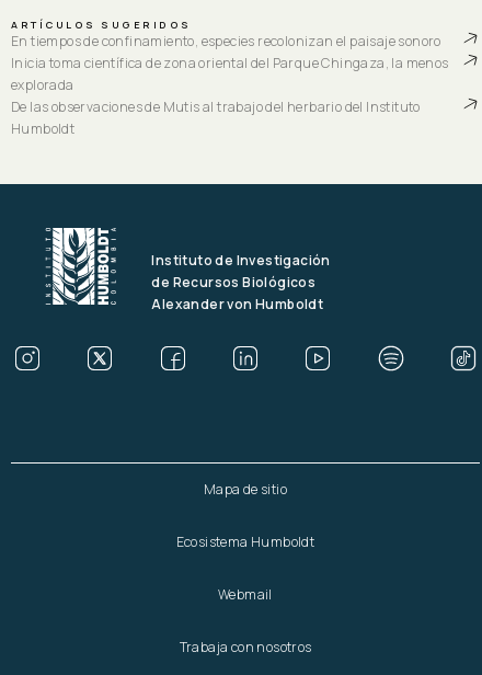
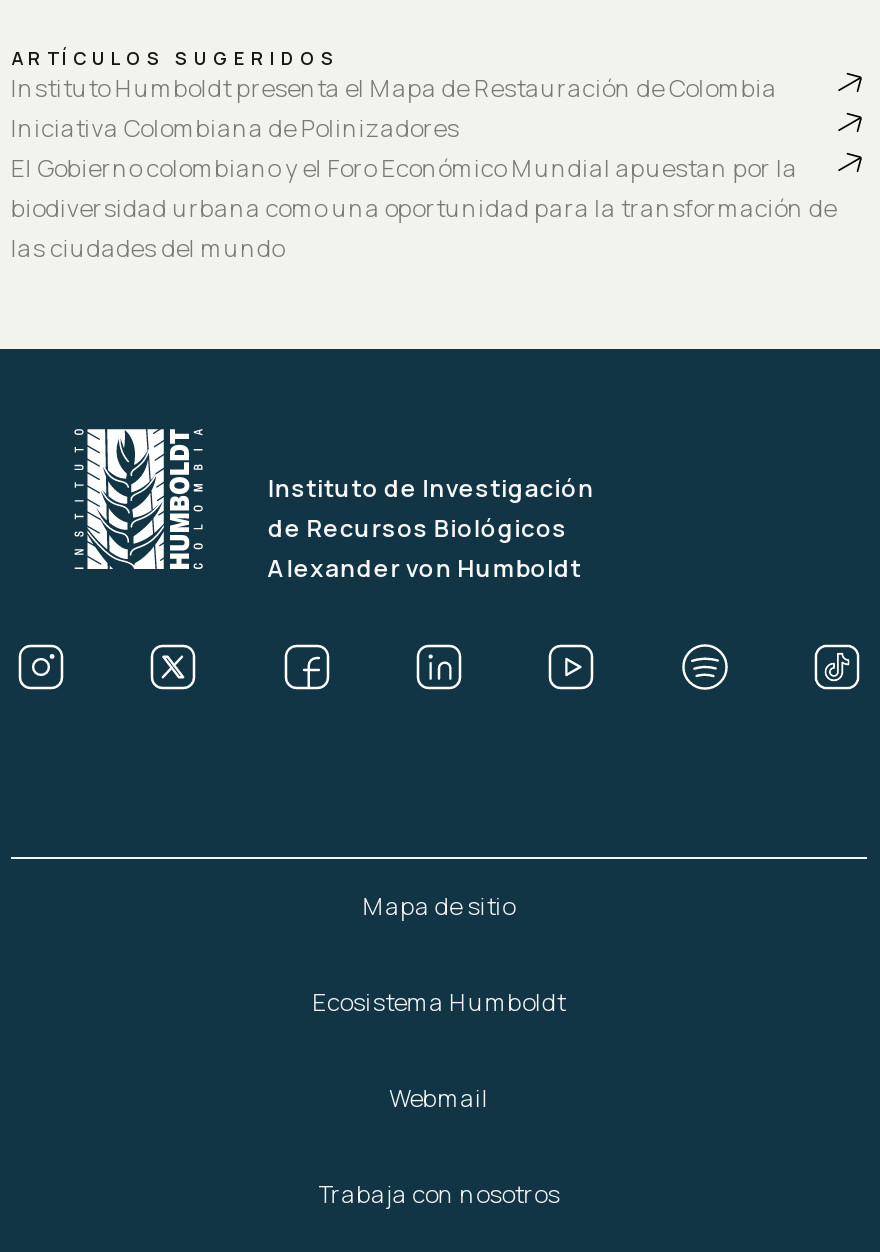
- En tiempos de confinamiento, especies recolonizan el paisaje sonoro
- Inicia toma científica de zona oriental del Parque Chingaza, la menos
- explorada
- De las observaciones de Mutis al trabajo del herbario del Instituto
- Humboldt
+ Instituto Humboldt presenta el Mapa de Restauración de Colombia
+ Iniciativa Colombiana de Polinizadores
+ El Gobierno colombiano y el Foro Económico Mundial apuestan por la
+ biodiversidad urbana como una oportunidad para la transformación de
+ las ciudades del mundo
